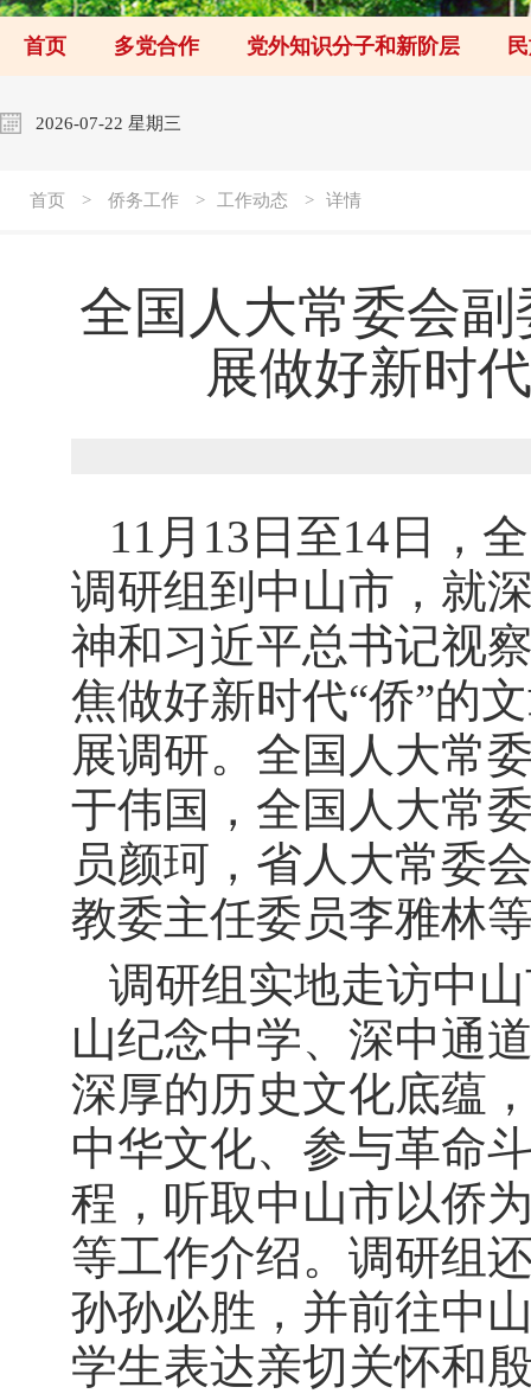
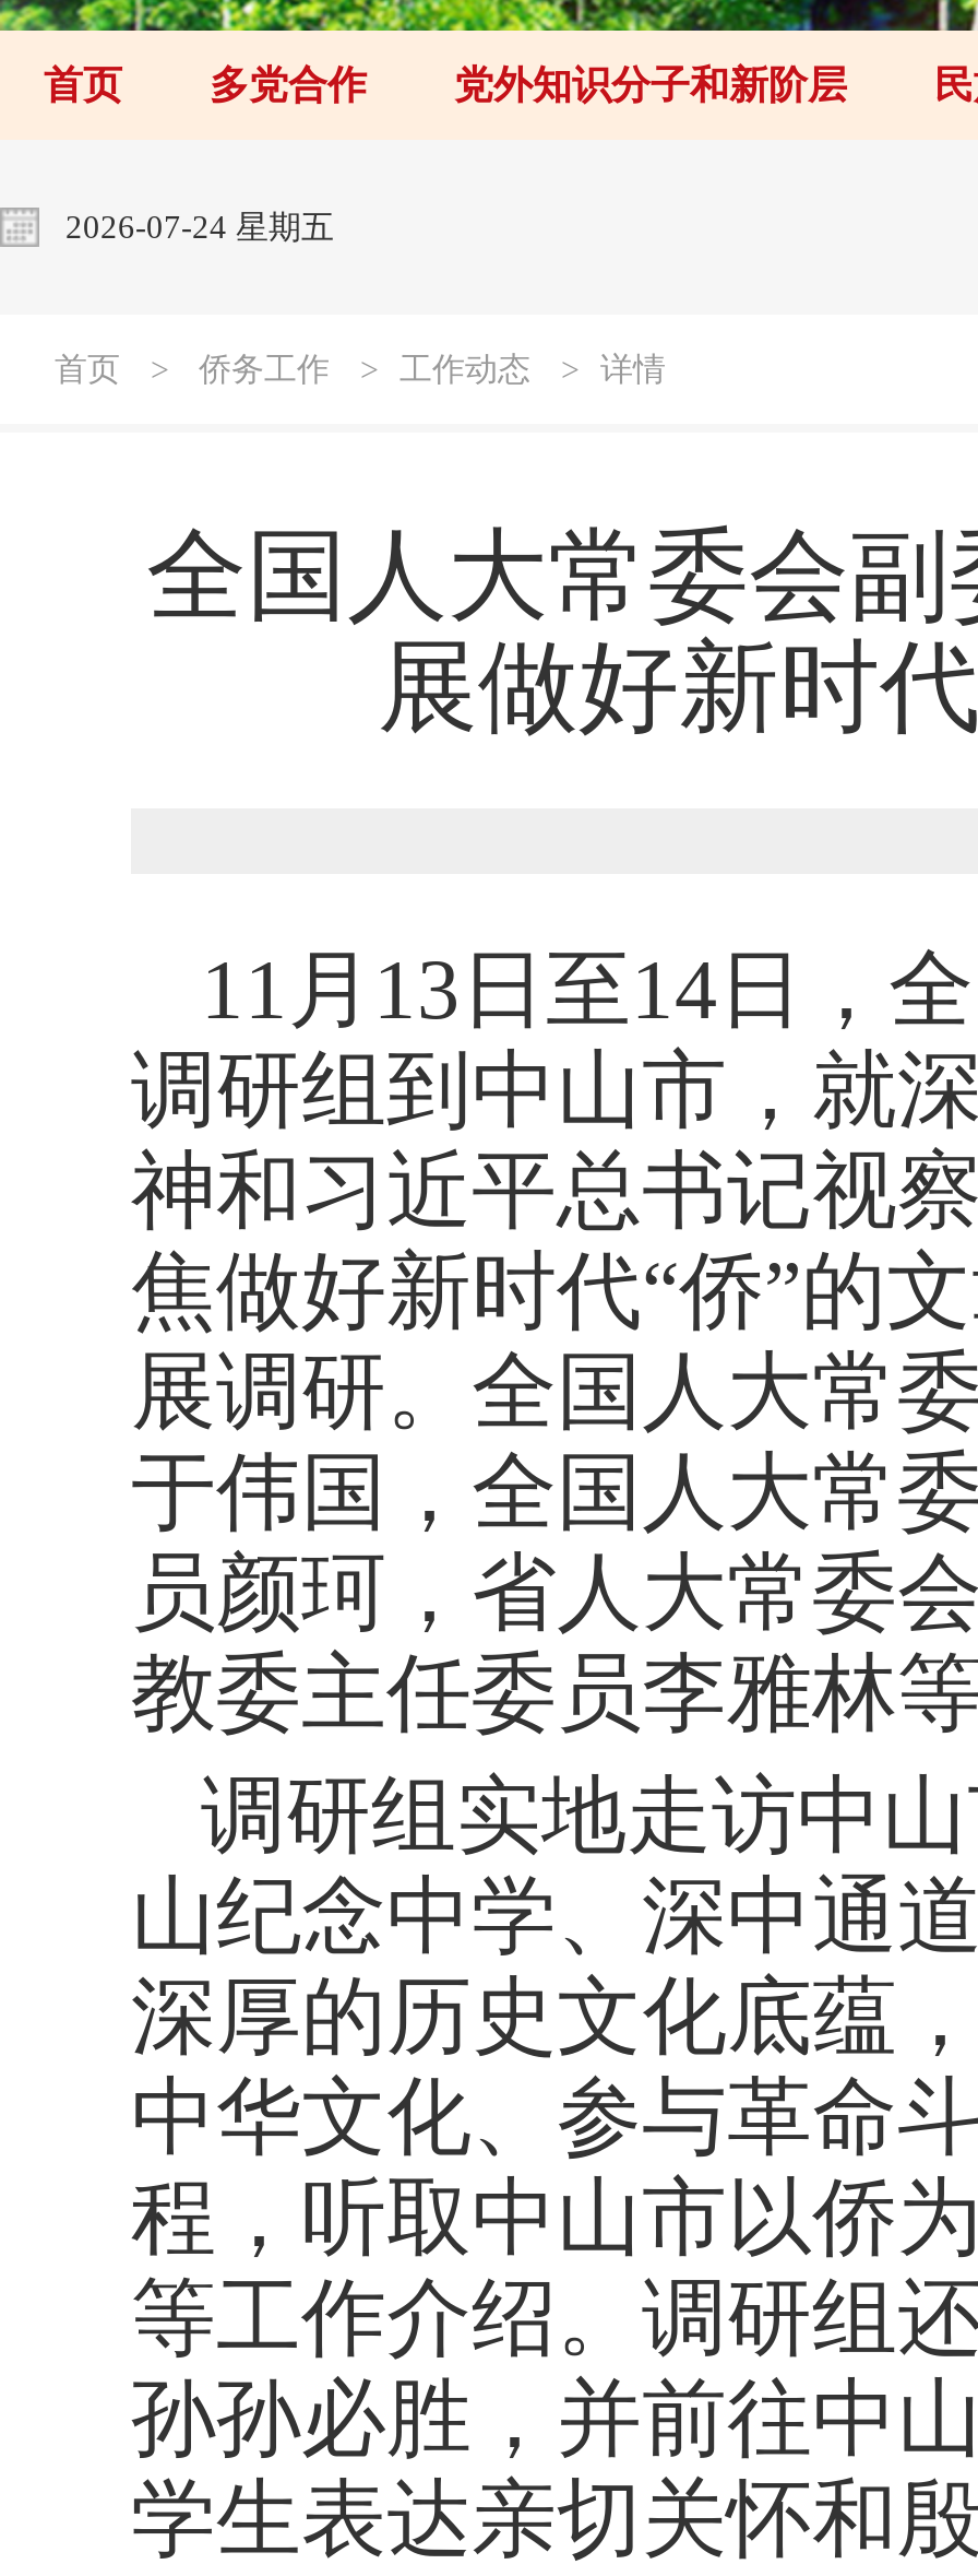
- 2026-07-22 星期三
+ 2026-07-24 星期五
